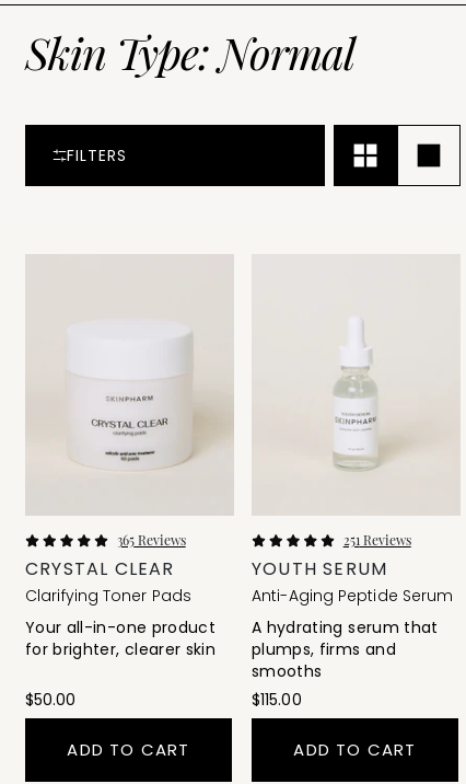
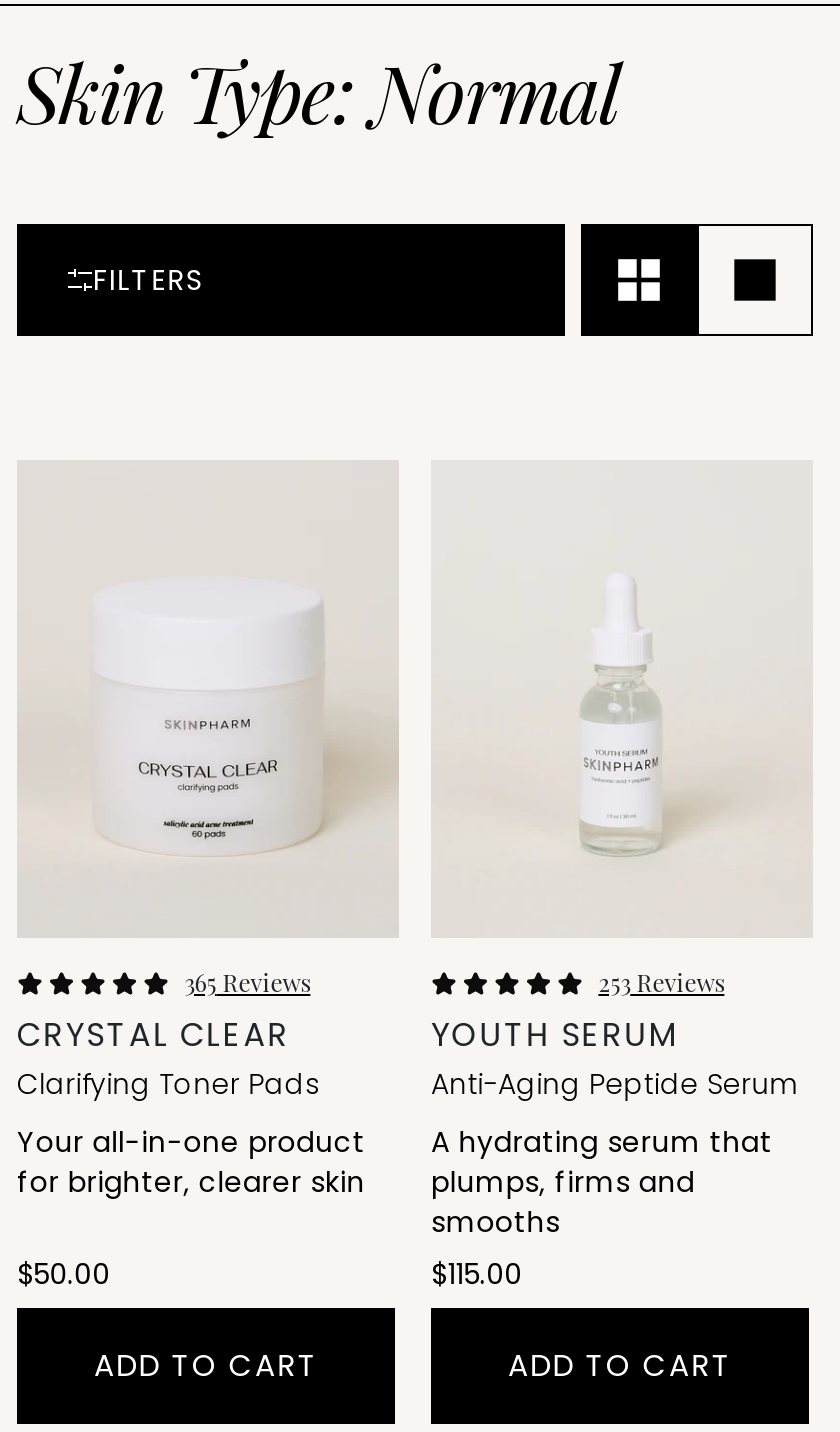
- 251 Reviews
+ 253 Reviews
